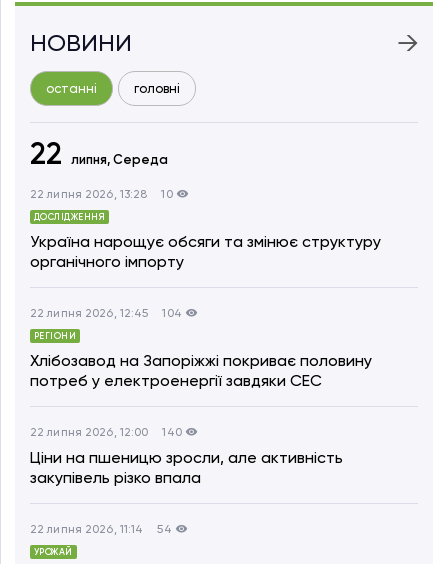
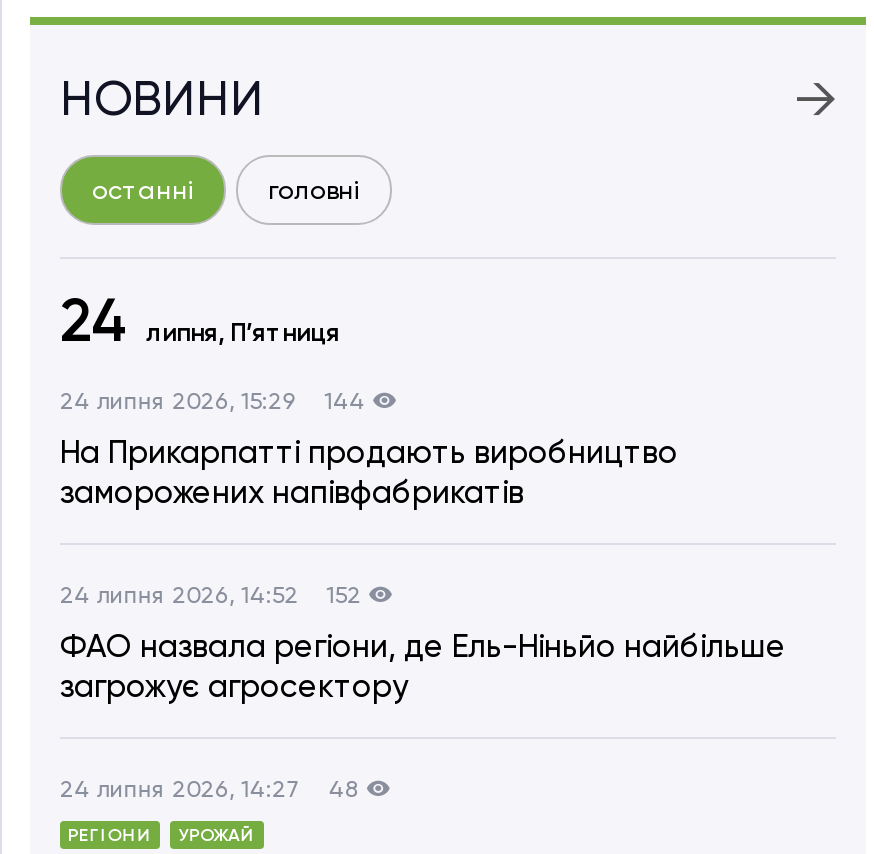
- 22 липня,Середа
- 22 липня 2026, 13:28
- 10
- ДОСЛІДЖЕННЯ
- Україна нарощує обсяги та змінює структуру
- органічного імпорту
- 22 липня 2026, 12:45
- 104
+ 24 липня,П’ятниця
+ 24 липня 2026, 15:29
+ 144
+ На Прикарпатті продають виробництво
+ заморожених напівфабрикатів
+ 24 липня 2026, 14:52
+ 152
+ ФАО назвала регіони, де Ель-Ніньйо найбільше
+ загрожує агросектору
+ 24 липня 2026, 14:27
+ 48

moved down: РЕГІОНИ

- Хлібозавод на Запоріжжі покриває половину
- потреб у електроенергії завдяки СЕС
- 22 липня 2026, 12:00
- 140
- Ціни на пшеницю зросли, але активність
- закупівель різко впала
- 22 липня 2026, 11:14
- 54
